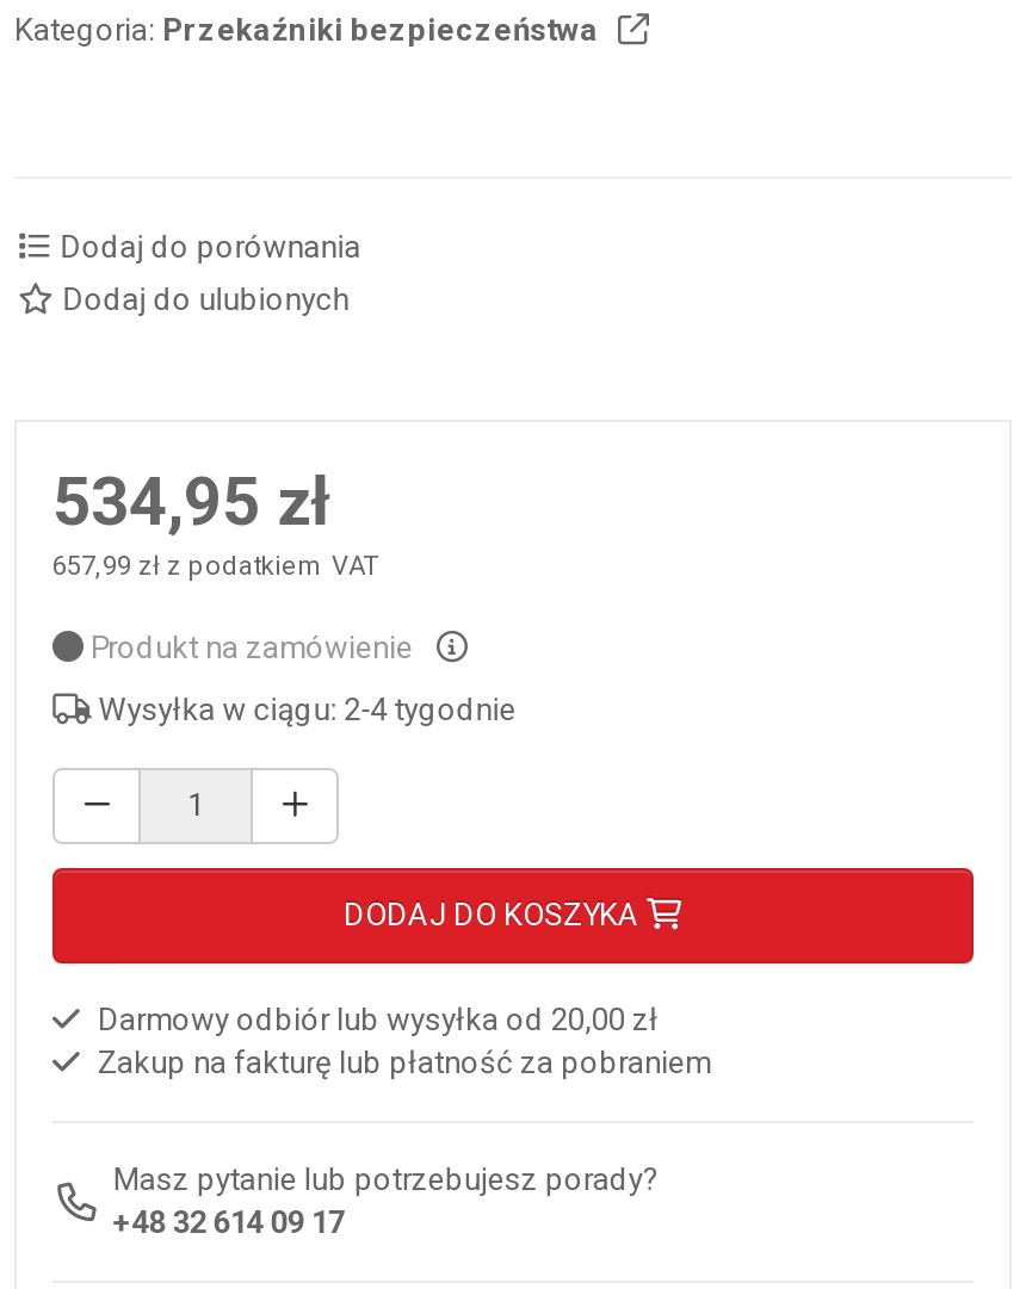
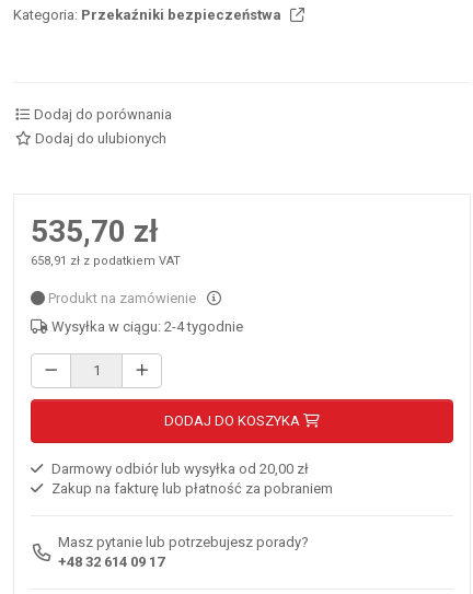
- 534,95 zł
+ 535,70 zł

- 657,99 zł z podatkiem VAT
+ 658,91 zł z podatkiem VAT
